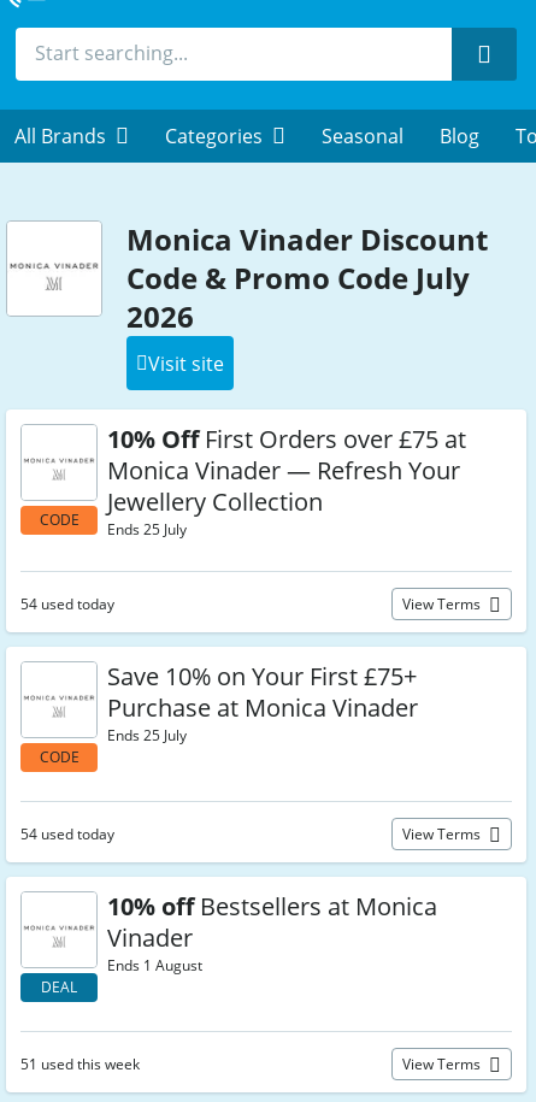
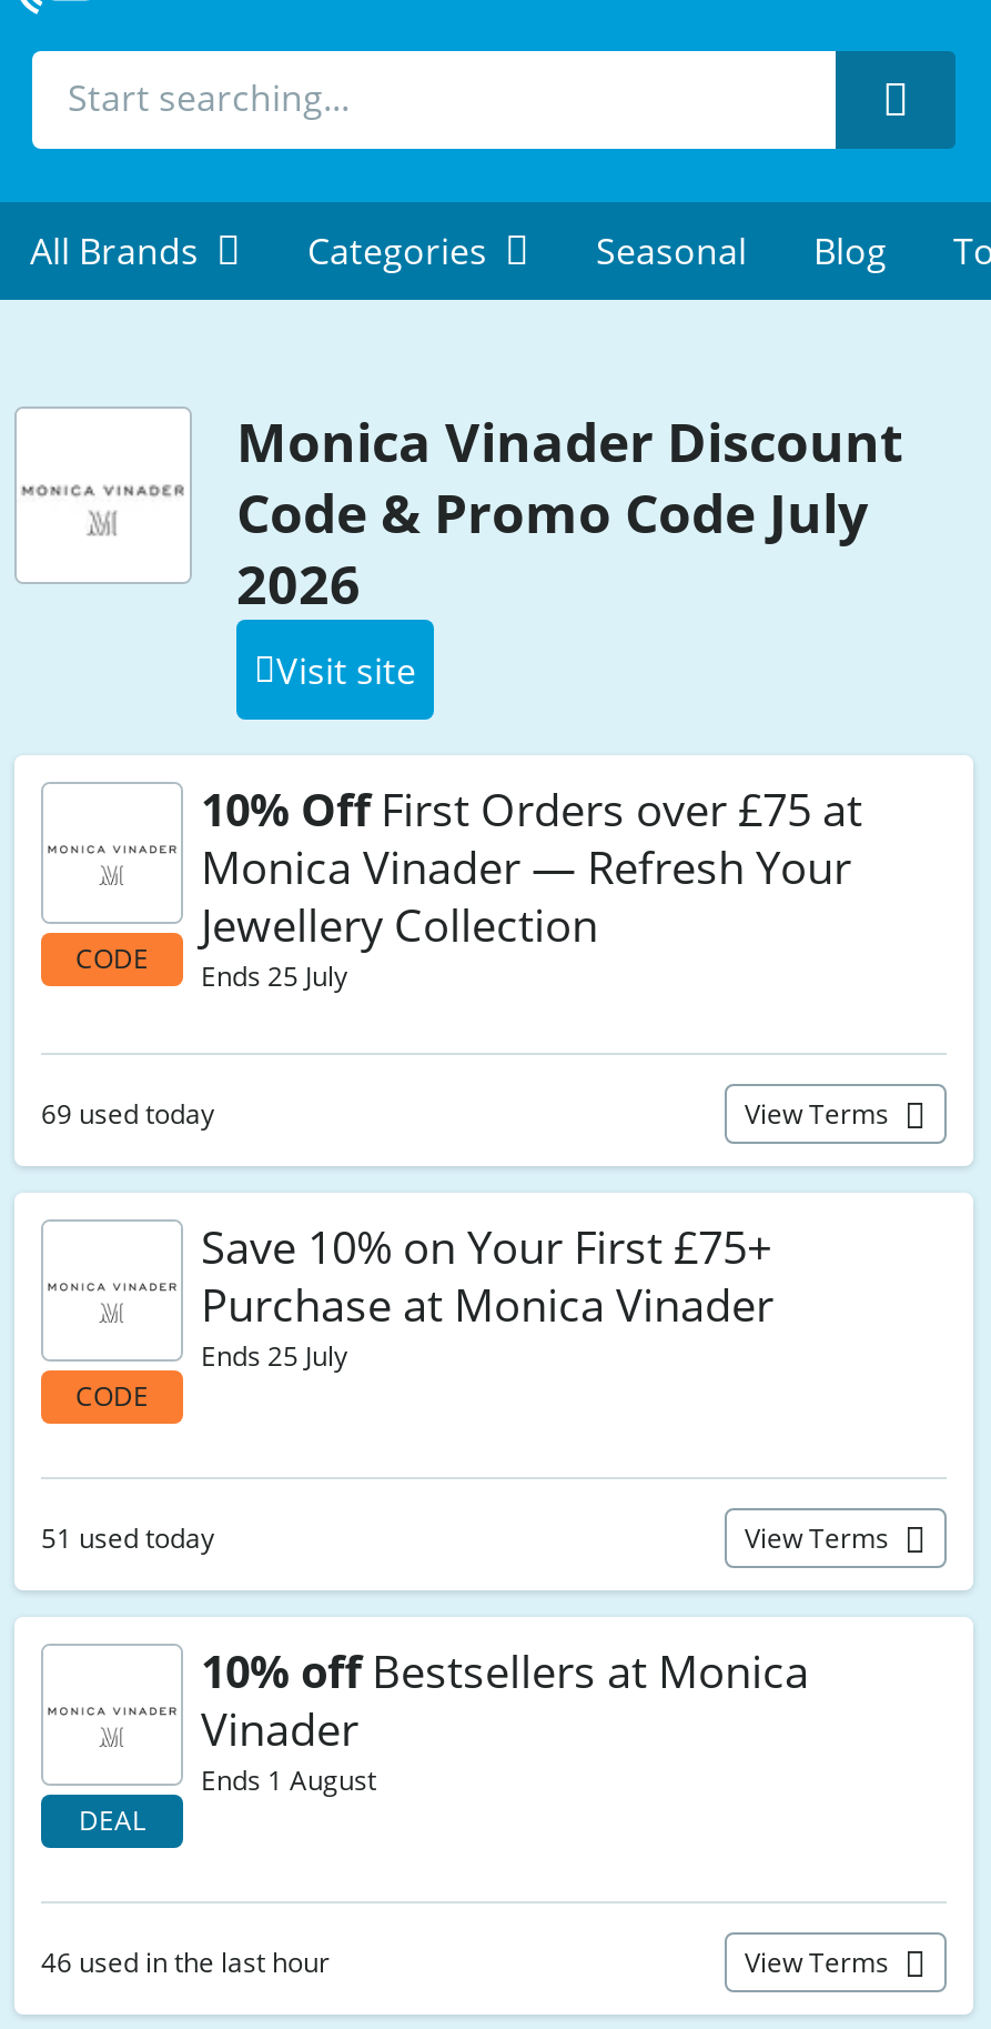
- 54 used today
+ 69 used today

- 54 used today
+ 51 used today

- 51 used this week
+ 46 used in the last hour
